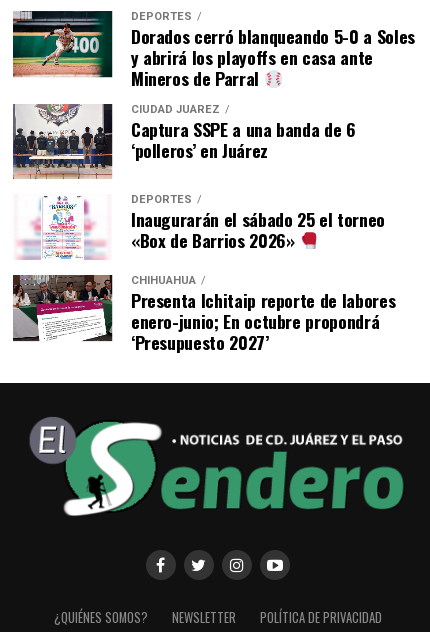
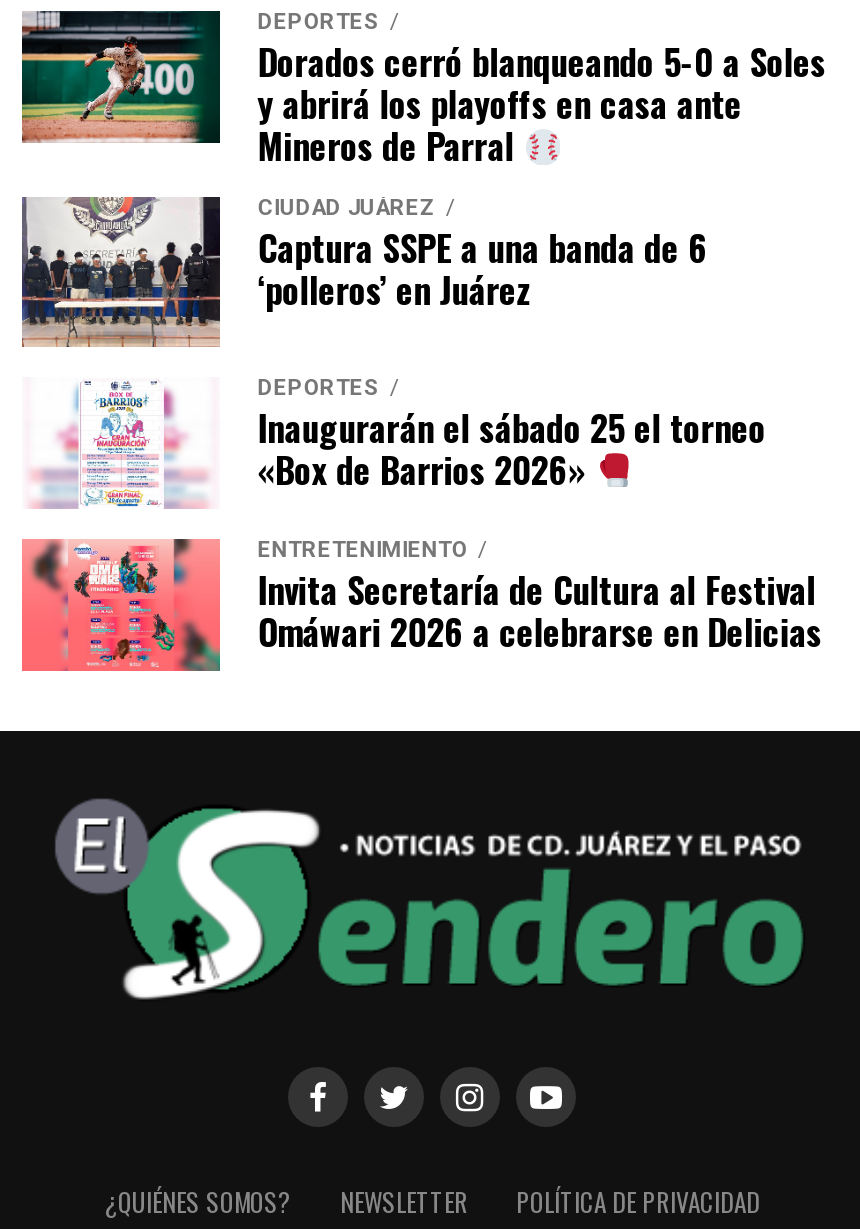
- [image]
- CHIHUAHUA
- Presenta Ichitaip reporte de labores
- enero-junio; En octubre propondrá
- ‘Presupuesto 2027’
+ [image]
+ ENTRETENIMIENTO
+ Invita Secretaría de Cultura al Festival
+ Omáwari 2026 a celebrarse en Delicias
